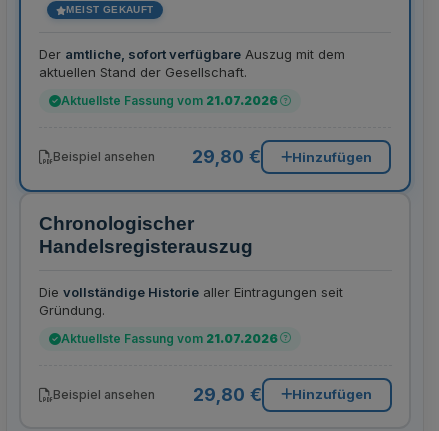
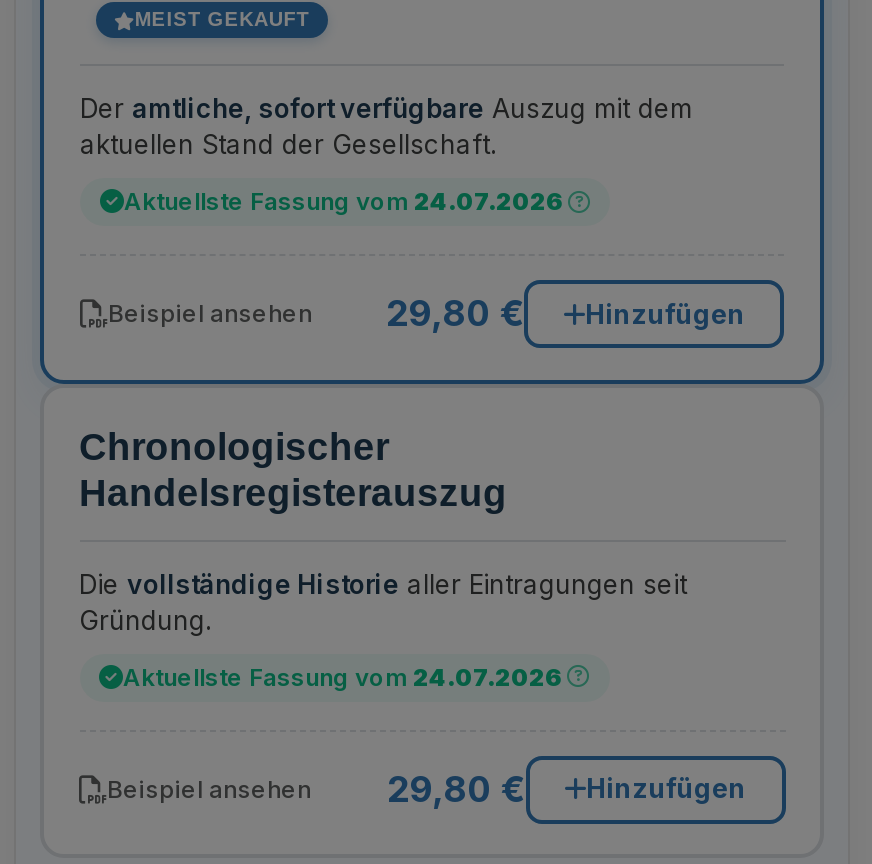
- Aktuellste Fassung vom 21.07.2026
+ Aktuellste Fassung vom 24.07.2026

- Aktuellste Fassung vom 21.07.2026
+ Aktuellste Fassung vom 24.07.2026
